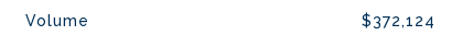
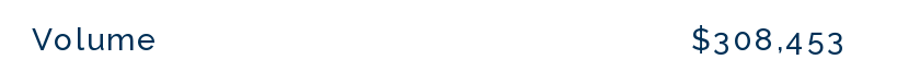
- 372,124
+ 308,453
